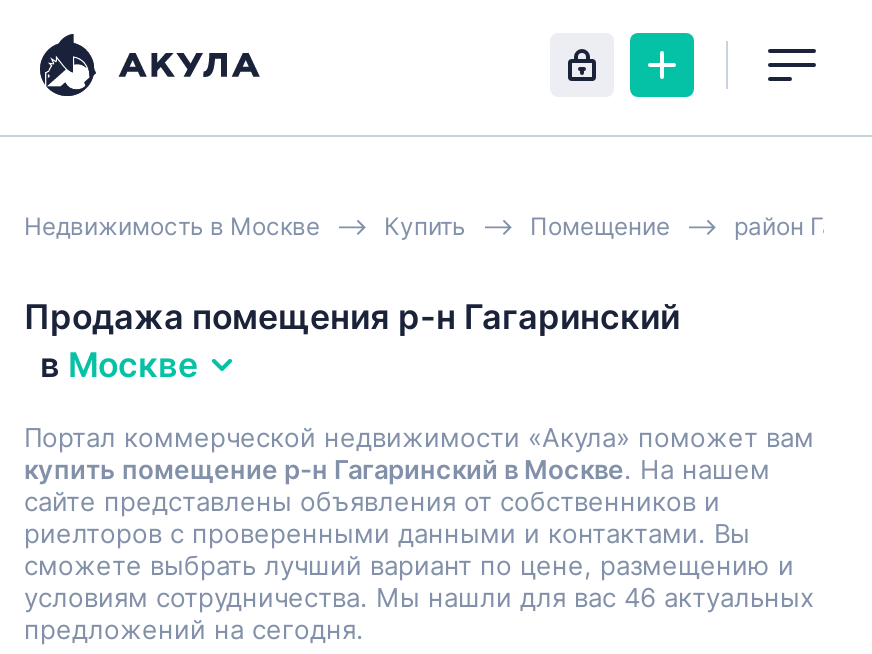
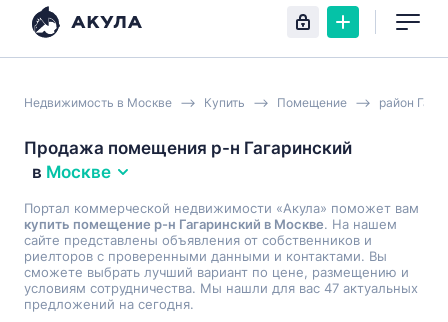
- условиям сотрудничества. Мы нашли для вас 46 актуальных
+ условиям сотрудничества. Мы нашли для вас 47 актуальных
